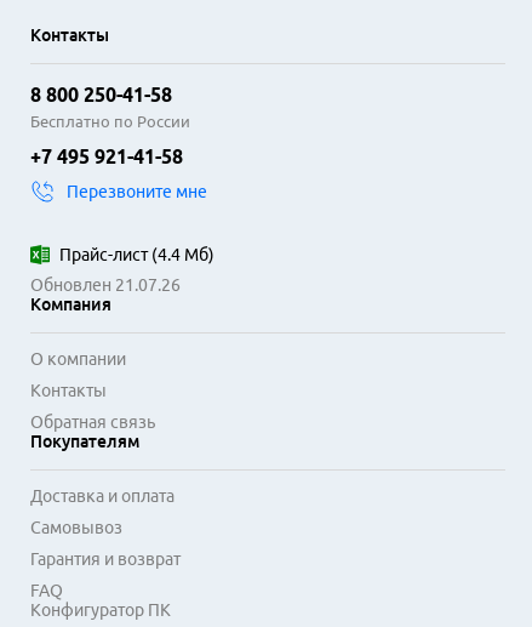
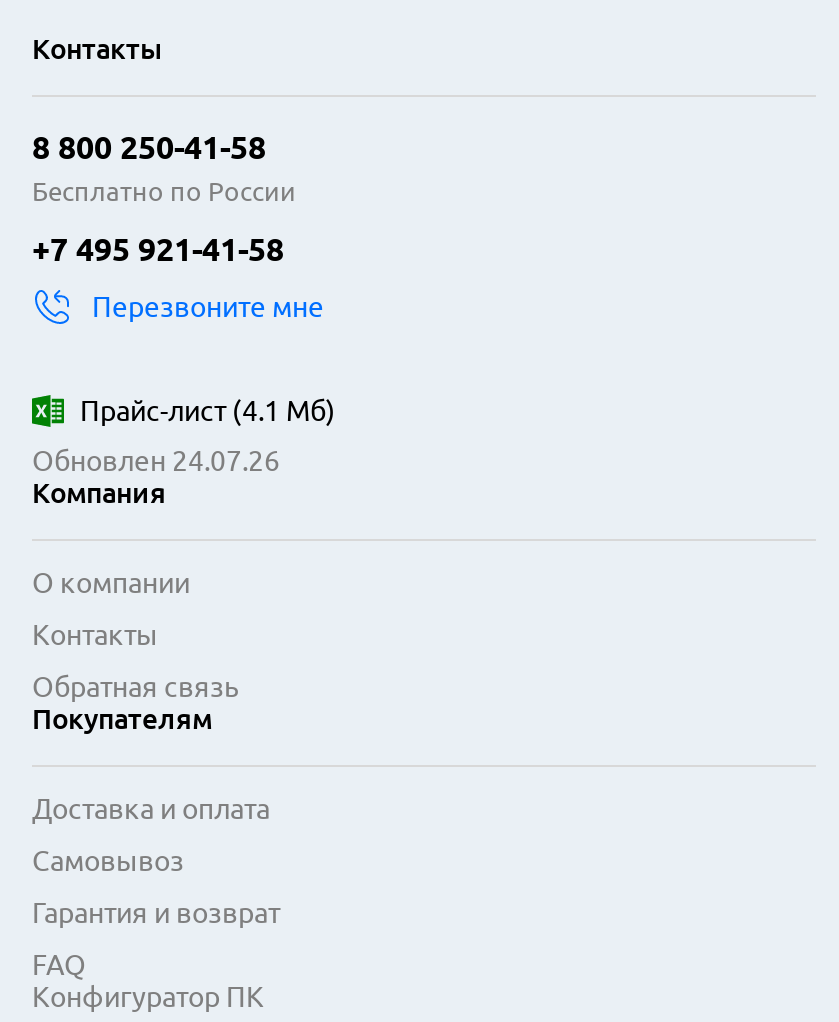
- Прайс-лист (4.4 Мб)
+ Прайс-лист (4.1 Мб)

- Обновлен 21.07.26
+ Обновлен 24.07.26
